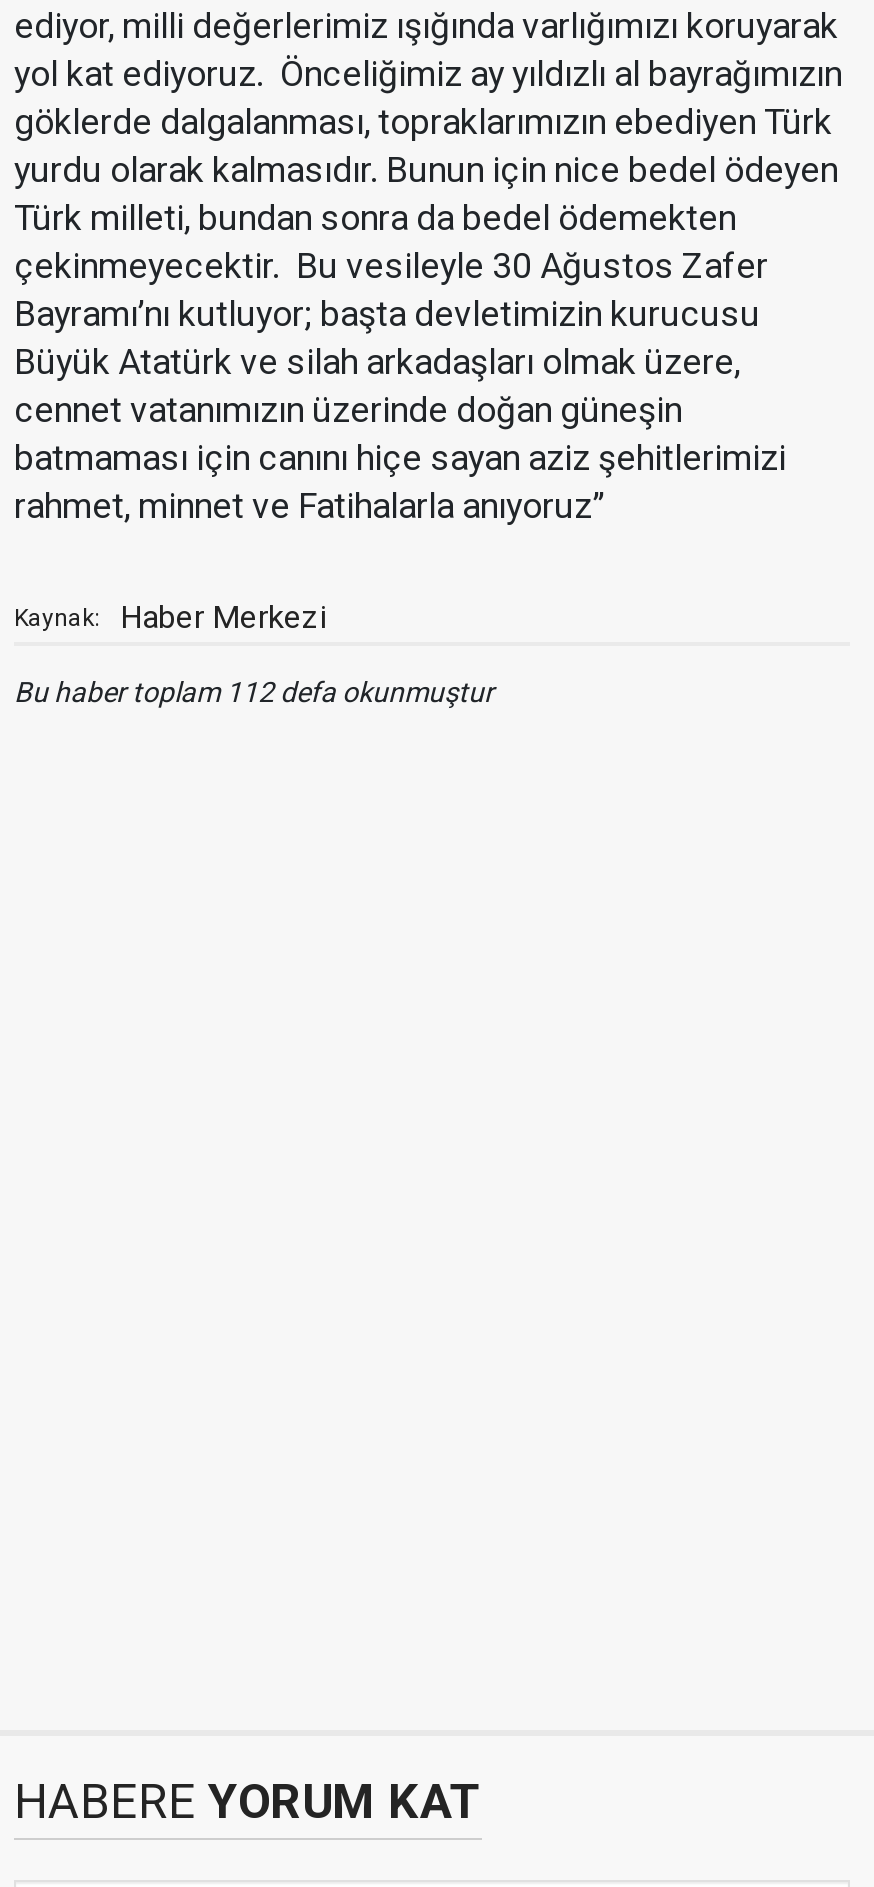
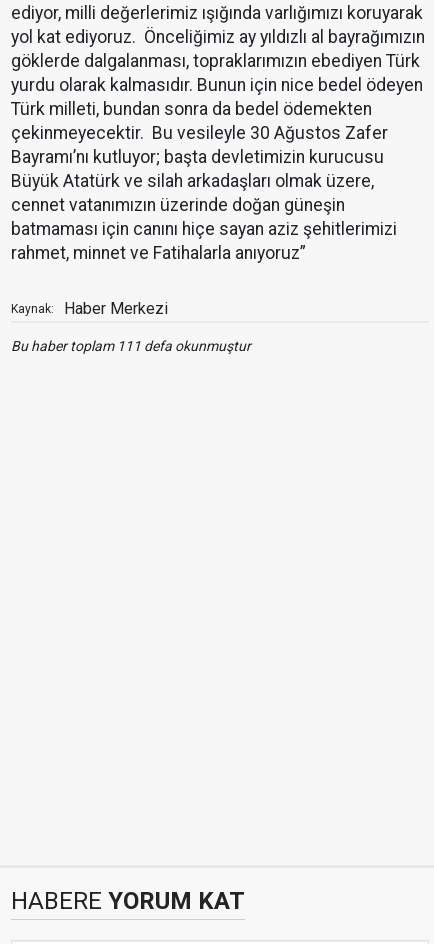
- Bu haber toplam 112 defa okunmuştur
+ Bu haber toplam 111 defa okunmuştur
